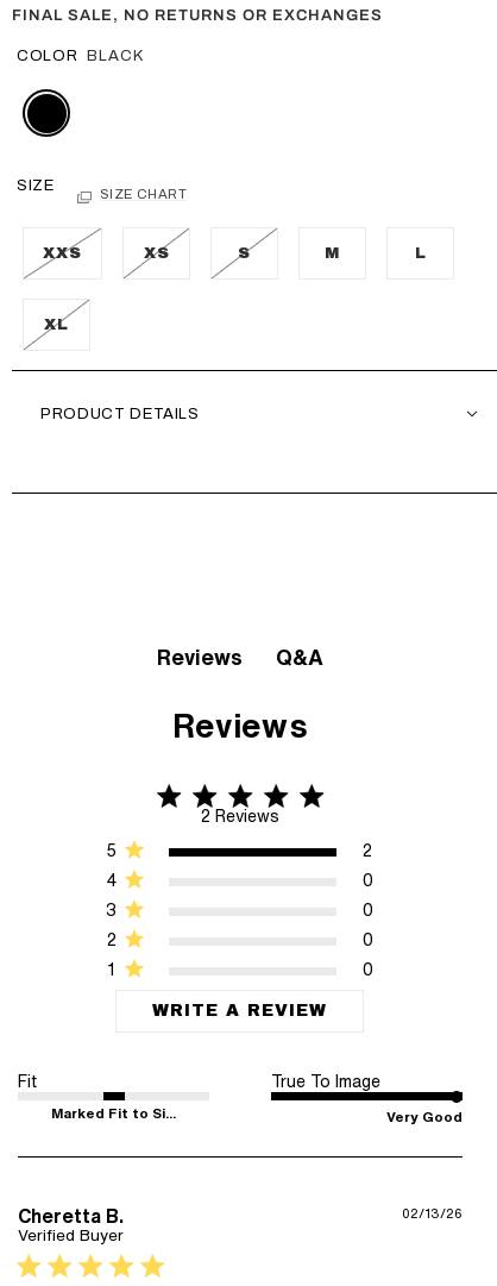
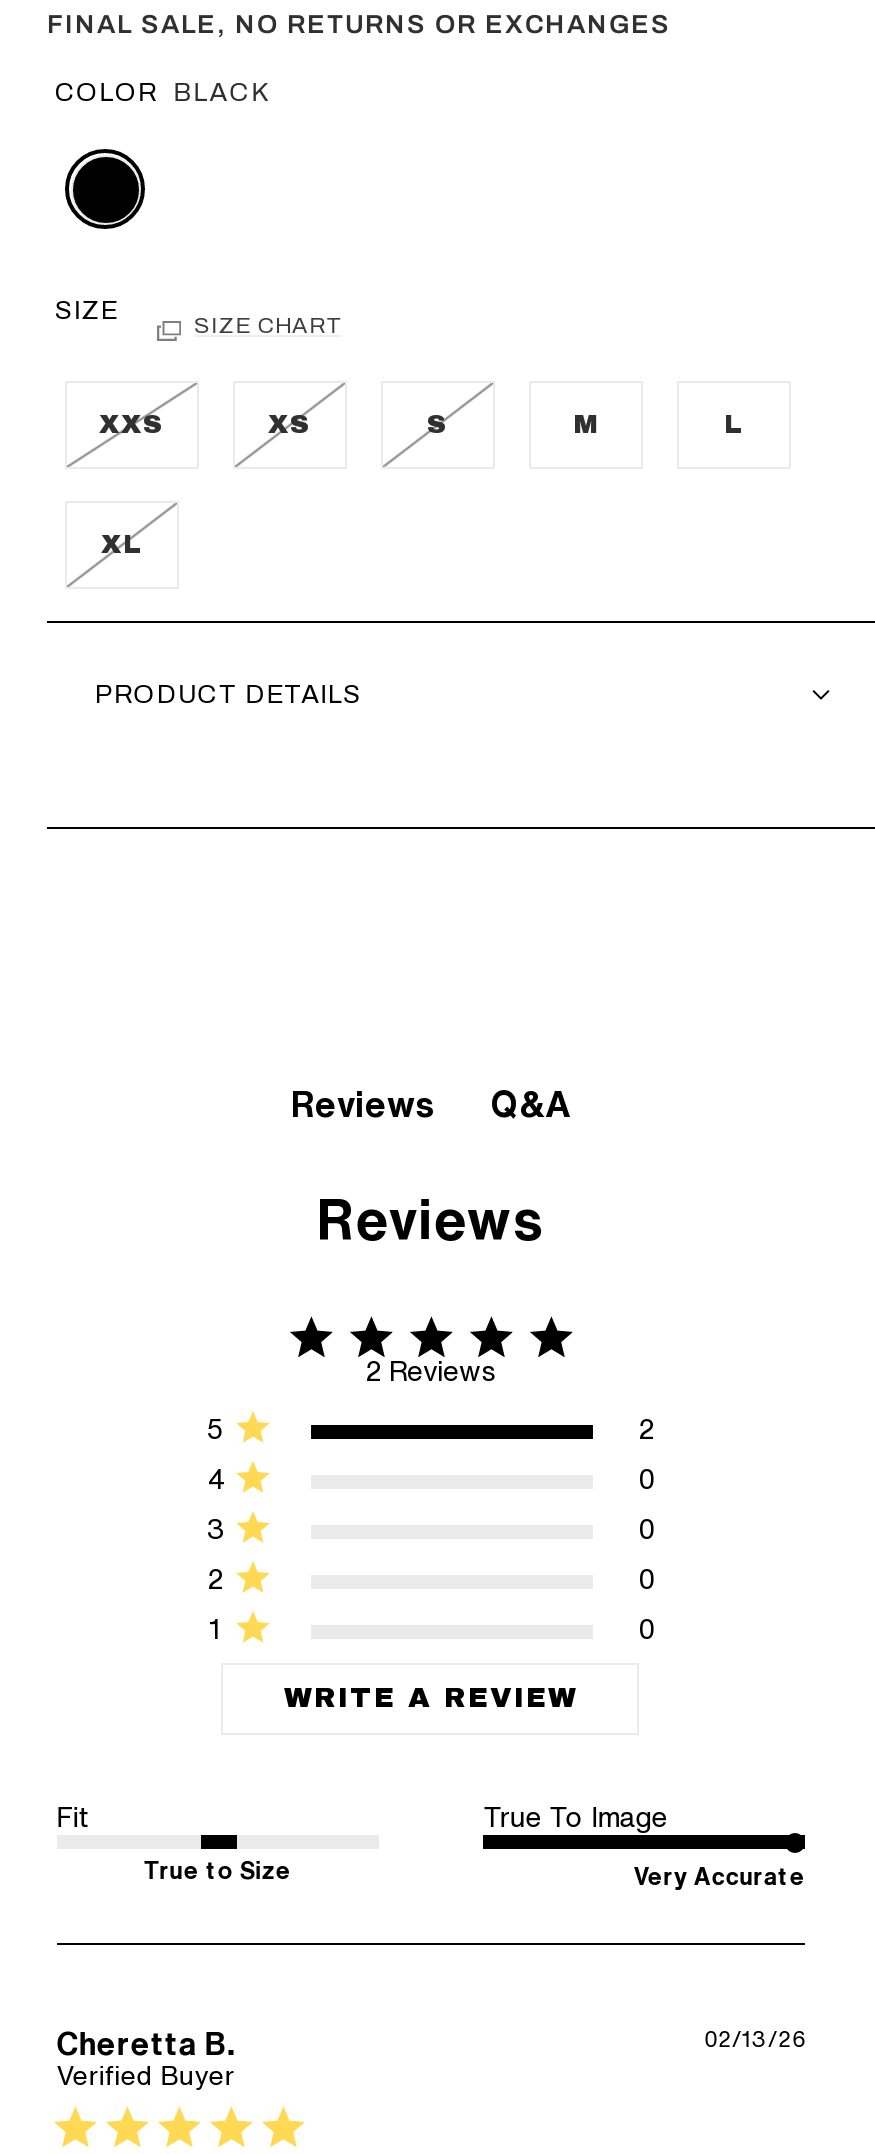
- Marked Fit to Si...
+ True to Size

- Very Good
+ Very Accurate
